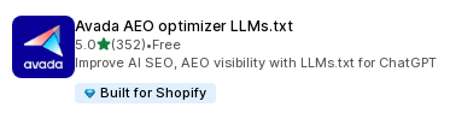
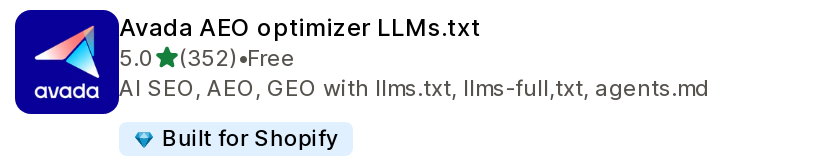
- Improve AI SEO, AEO visibility with LLMs.txt for ChatGPT
+ AI SEO, AEO, GEO with llms.txt, llms-full,txt, agents.md
